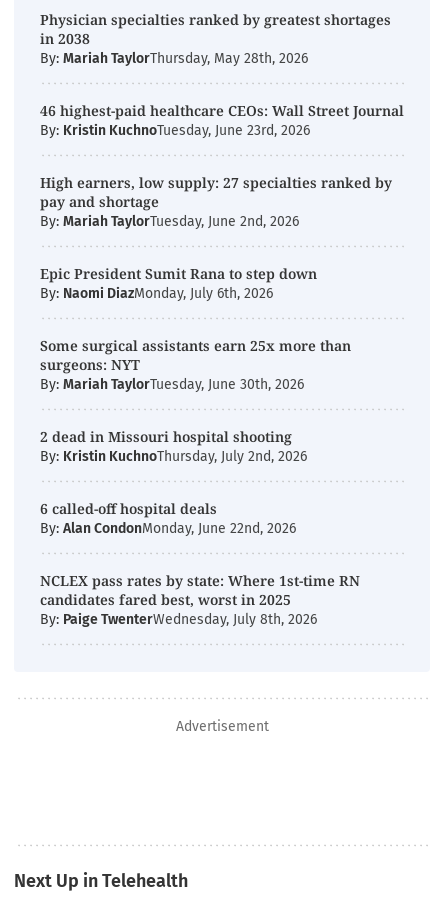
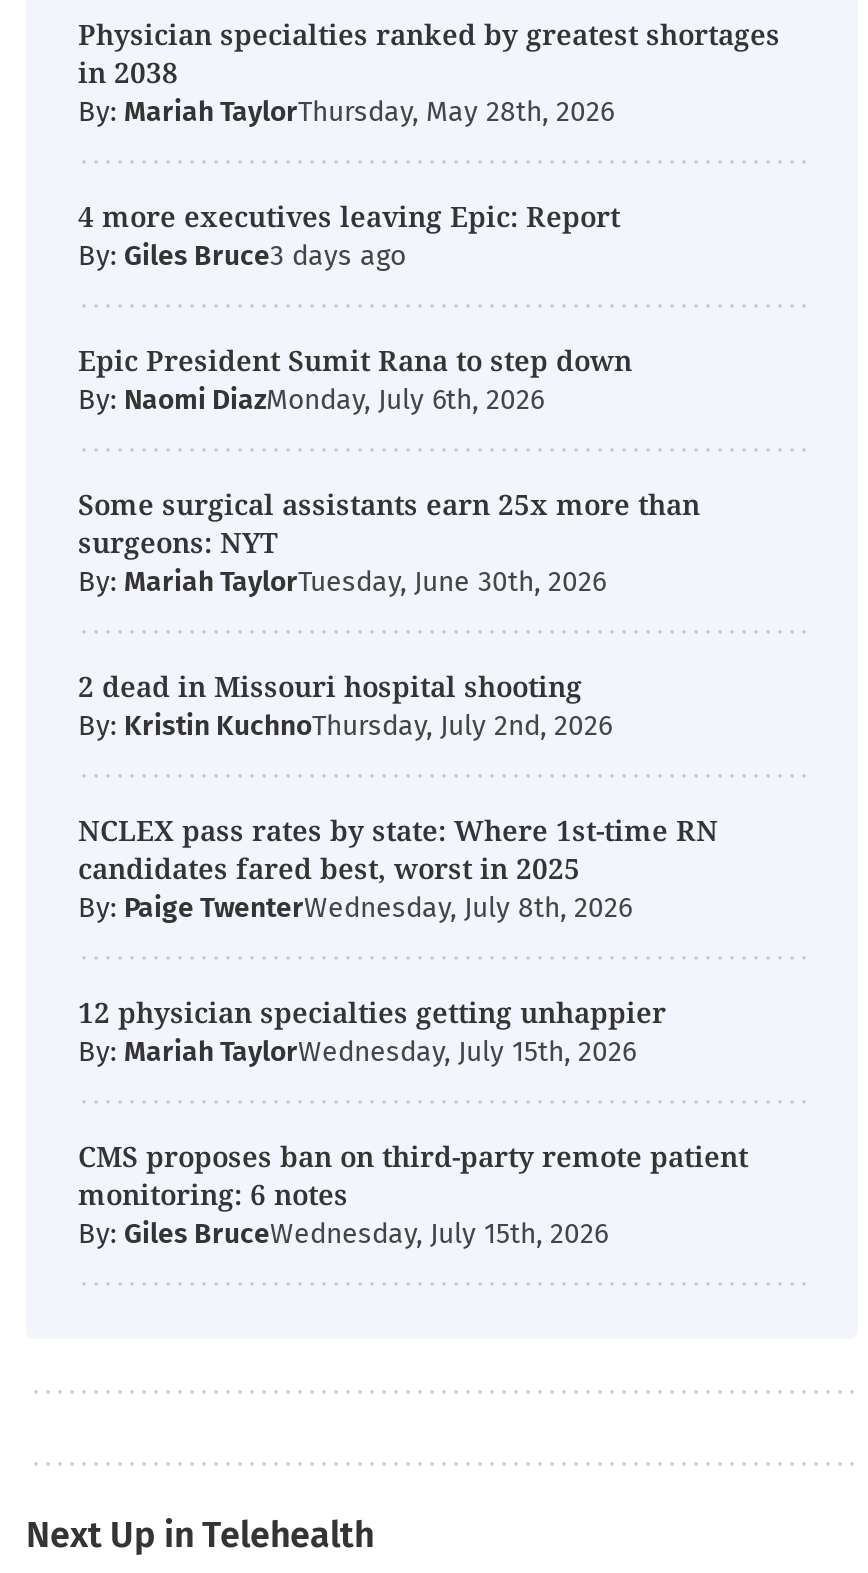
- 46 highest-paid healthcare CEOs: Wall Street Journal
- By: Kristin KuchnoTuesday, June 23rd, 2026
- High earners, low supply: 27 specialties ranked by
- pay and shortage
- By: Mariah TaylorTuesday, June 2nd, 2026
+ 4 more executives leaving Epic: Report
+ By: Giles Bruce

- 6 called-off hospital deals
- By: Alan CondonMonday, June 22nd, 2026

moved up: NCLEX pass rates by state: Where 1st-time RN | candidates fared best, worst in 2025 | By: Paige TwenterWednesday, July 8th, 2026

- Advertisement
+ 12 physician specialties getting unhappier
+ By: Mariah TaylorWednesday, July 15th, 2026
+ CMS proposes ban on third-party remote patient
+ monitoring: 6 notes
+ By: Giles BruceWednesday, July 15th, 2026
